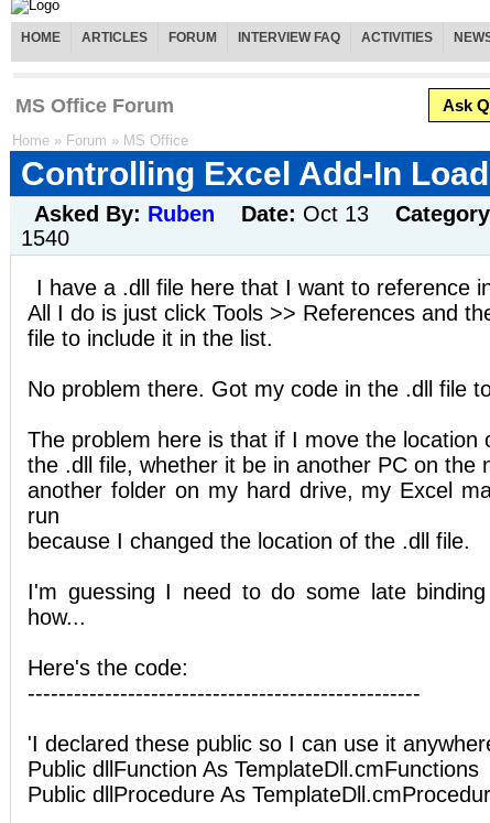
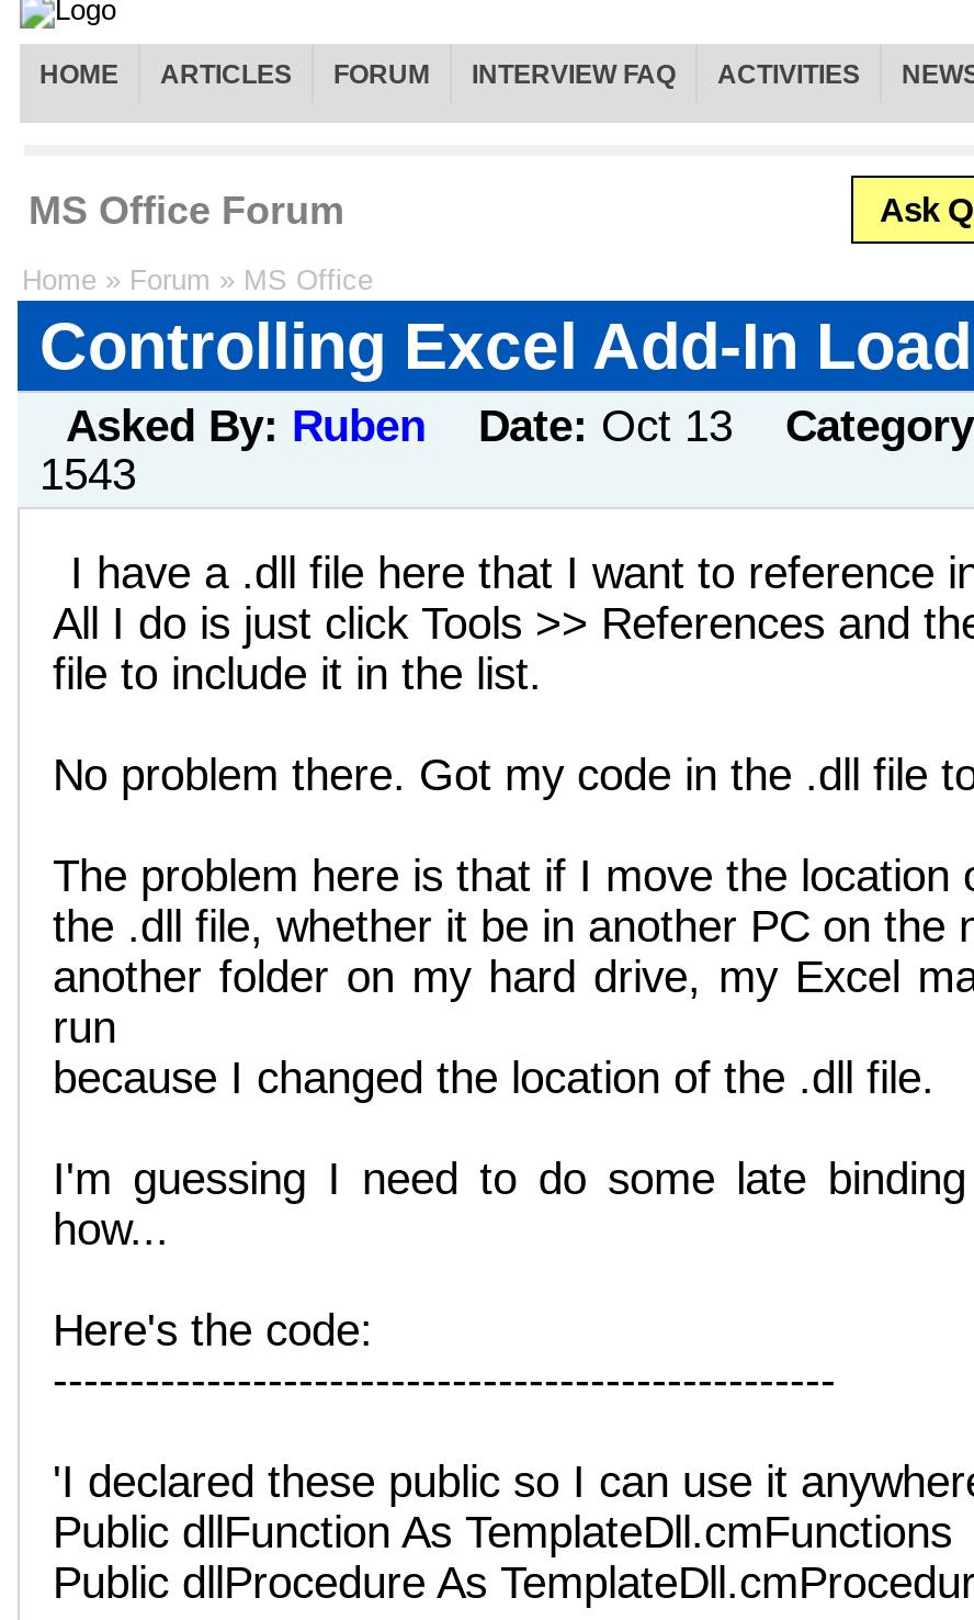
- 1540
+ 1543
